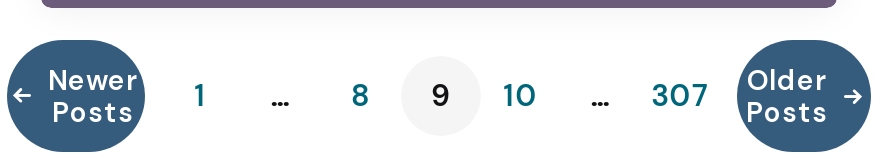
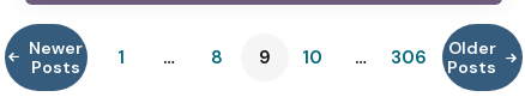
- 307
+ 306
